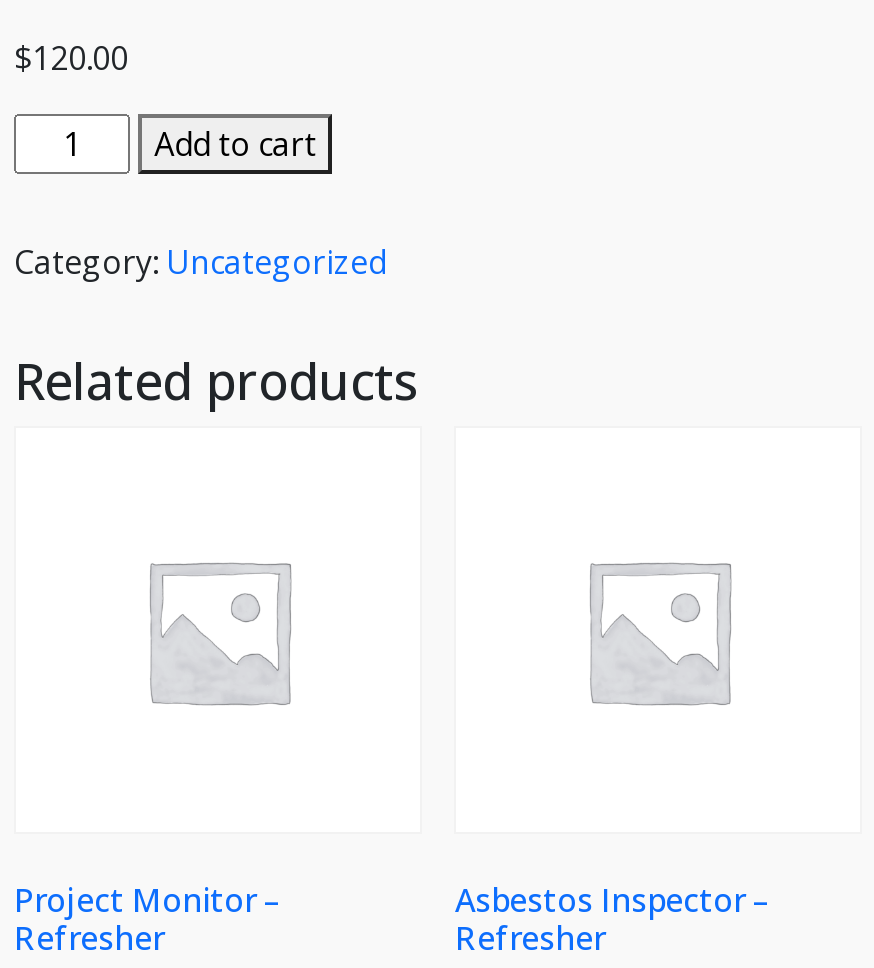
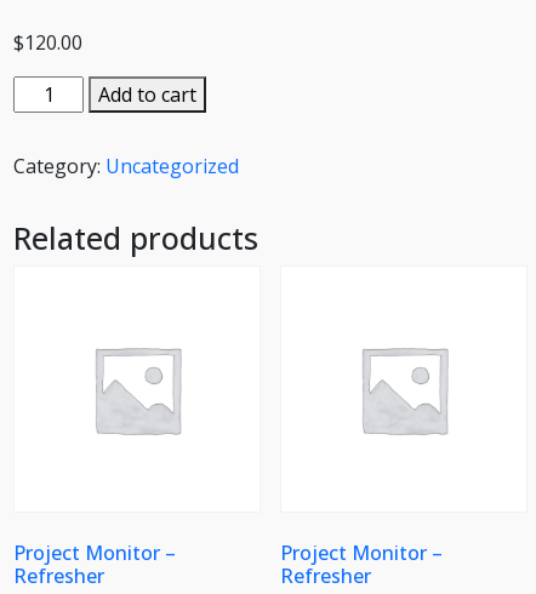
- Asbestos Inspector –
+ Project Monitor –
